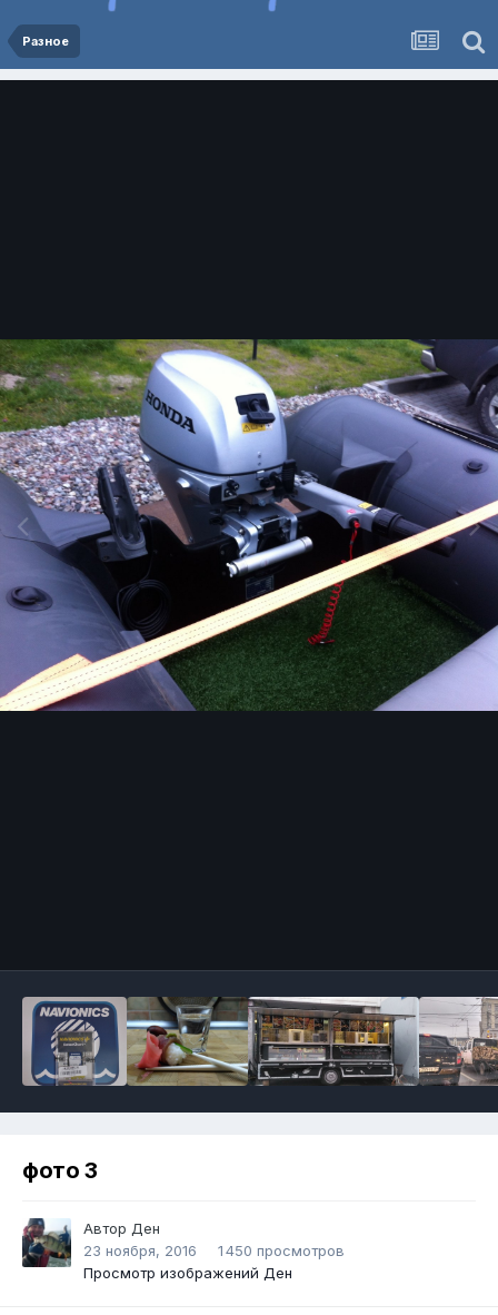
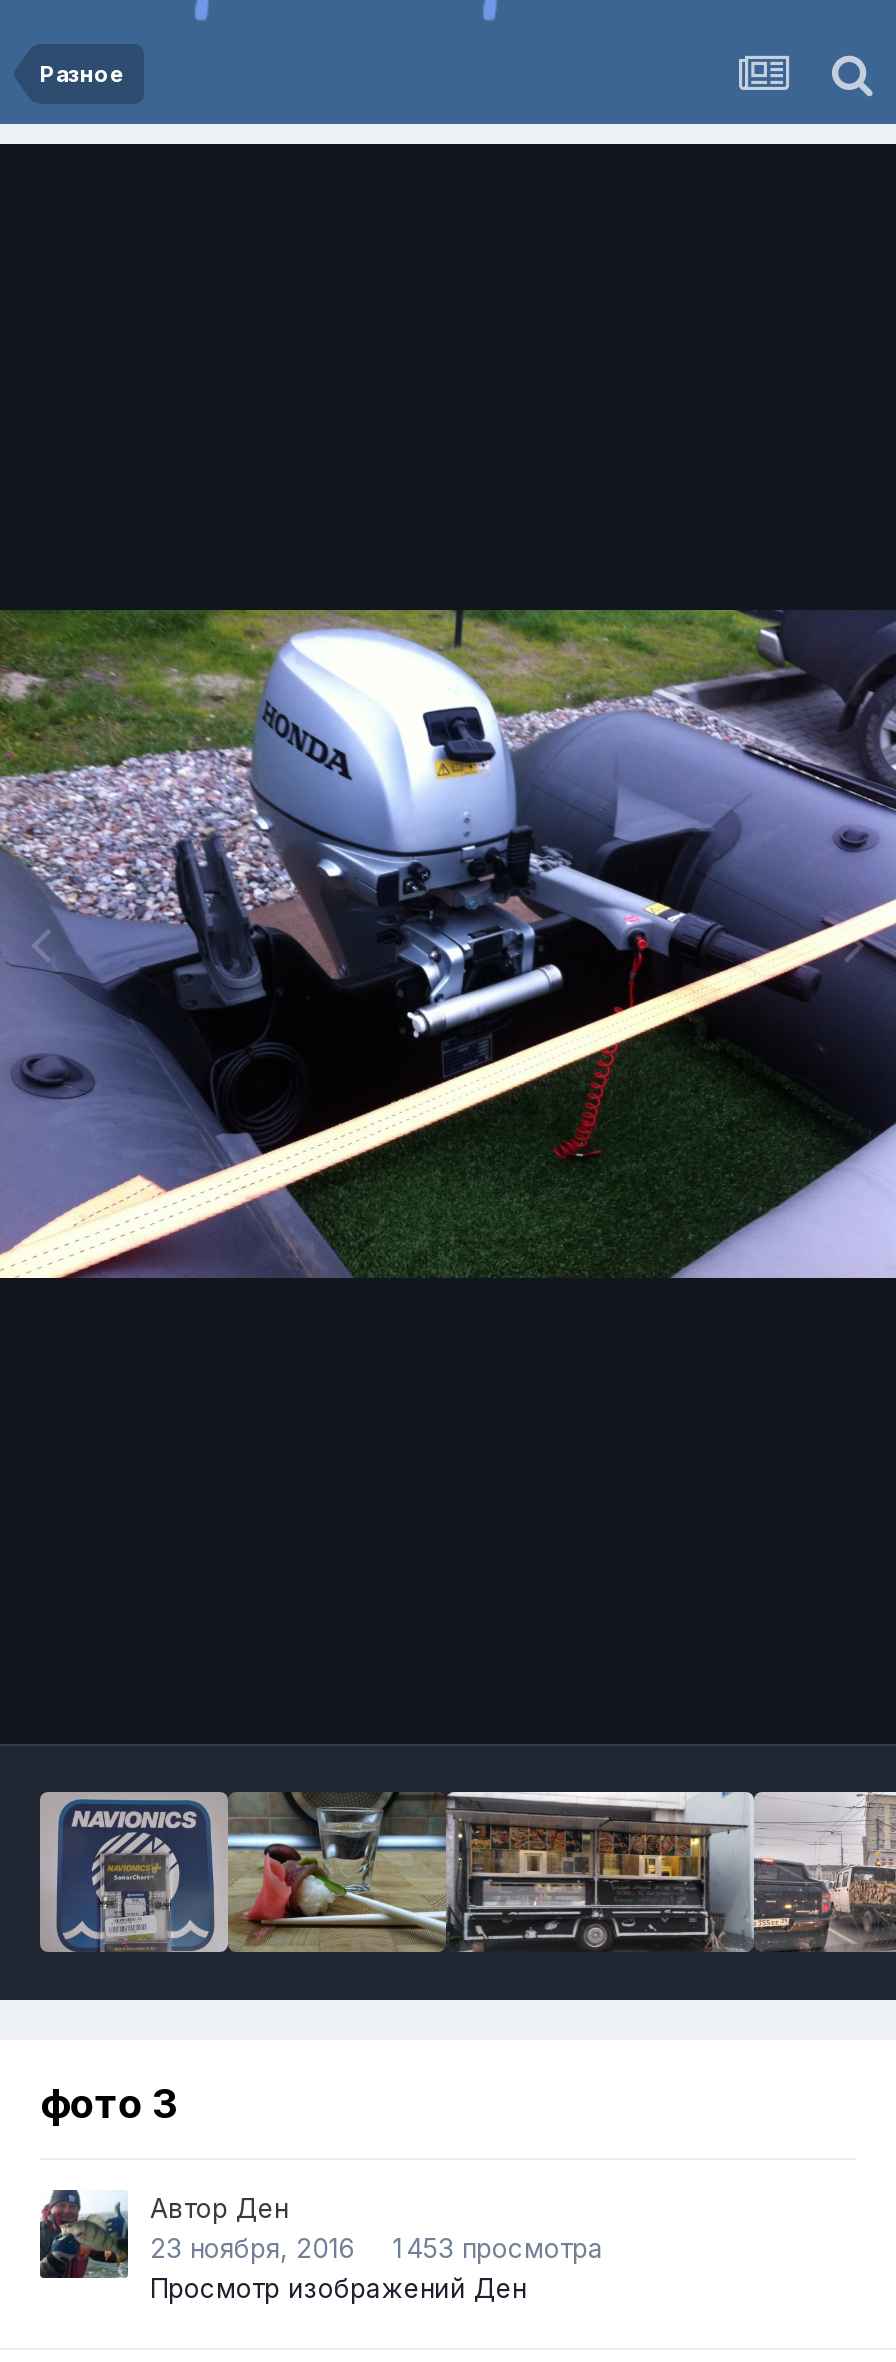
- 23 ноября, 2016 1 450 просмотров
+ 23 ноября, 2016 1 453 просмотра
